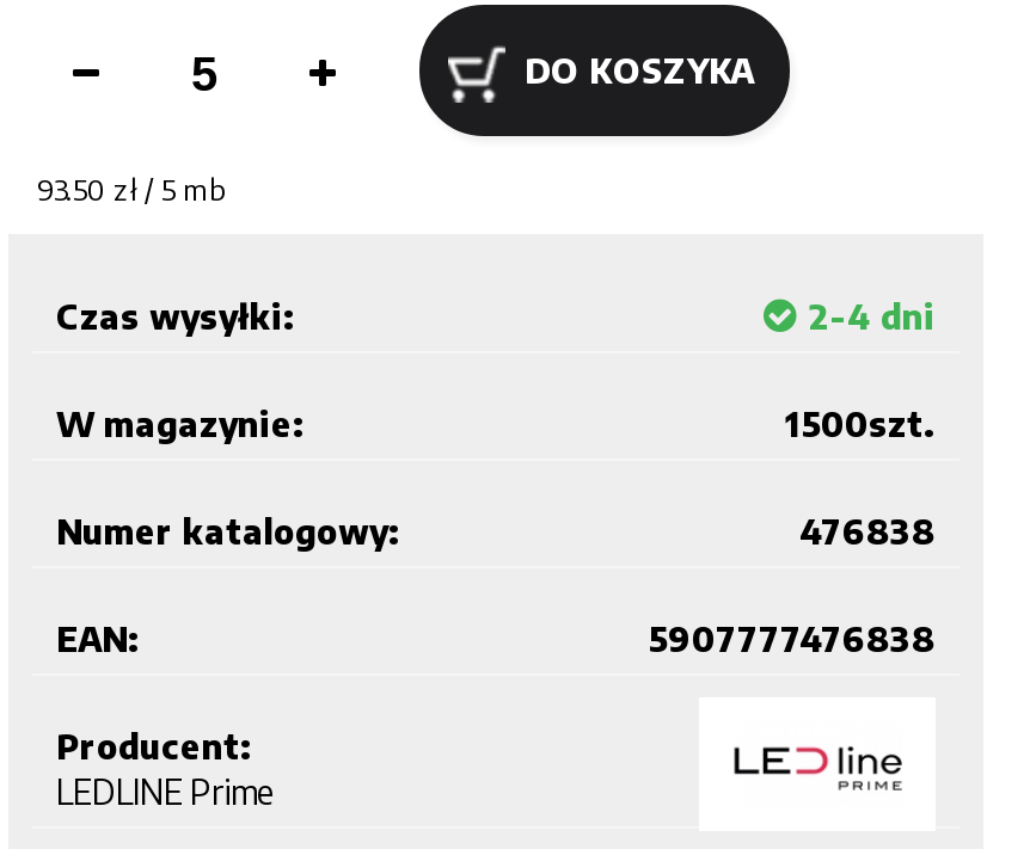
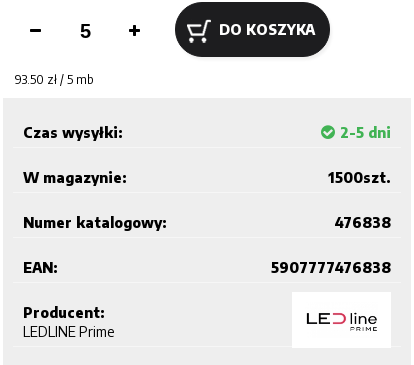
- 2-4 dni
+ 2-5 dni
